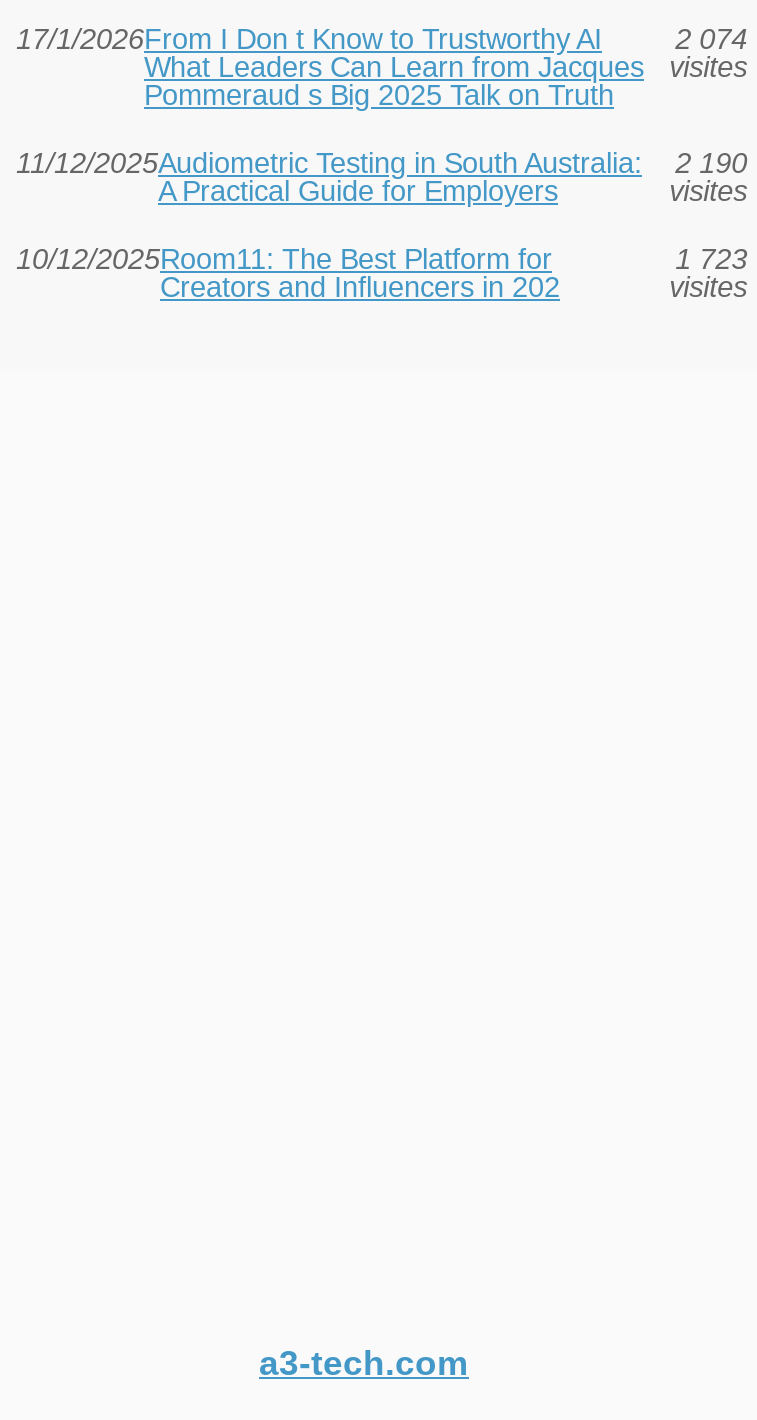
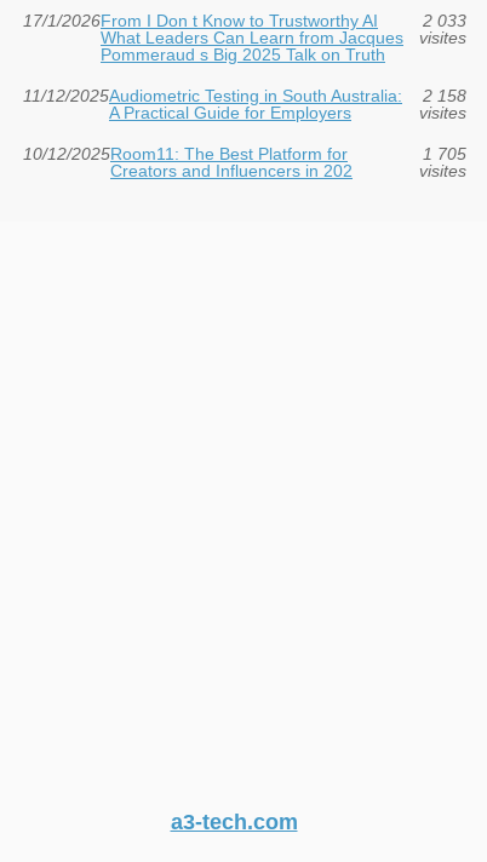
- 2 074
+ 2 033

- 11/12/2025Audiometric Testing in South Australia: 2 190
+ 11/12/2025Audiometric Testing in South Australia: 2 158

- 1 723
+ 1 705
